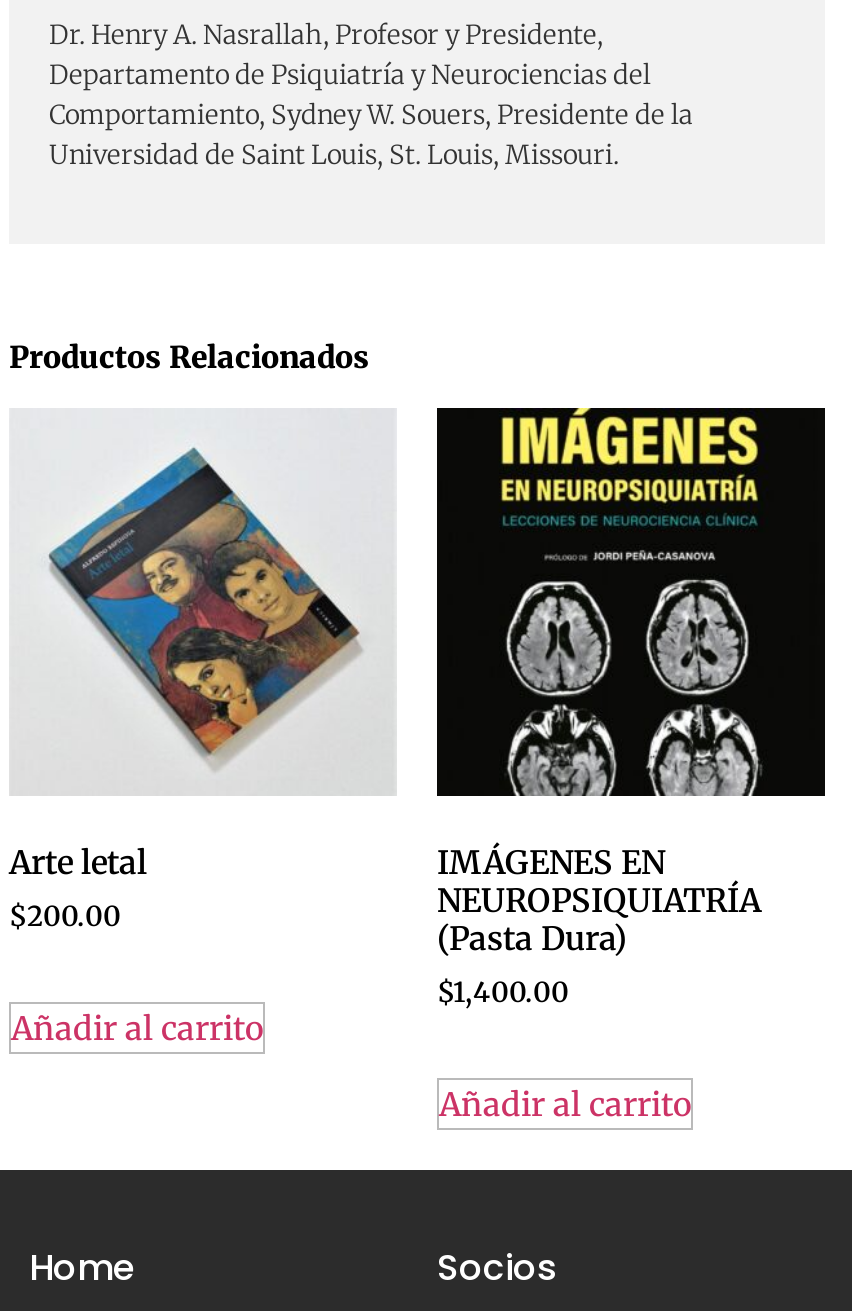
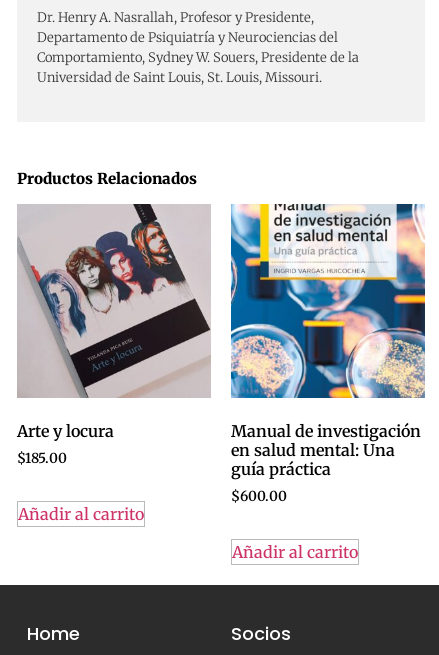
- [image]
- Arte letal
- $200.00
+ [image]
+ Arte y locura
+ $185.00

- [image]
- IMÁGENES EN
- NEUROPSIQUIATRÍA
- (Pasta Dura)
- $1,400.00
+ [image]
+ Manual de investigación
+ en salud mental: Una
+ guía práctica
+ $600.00
